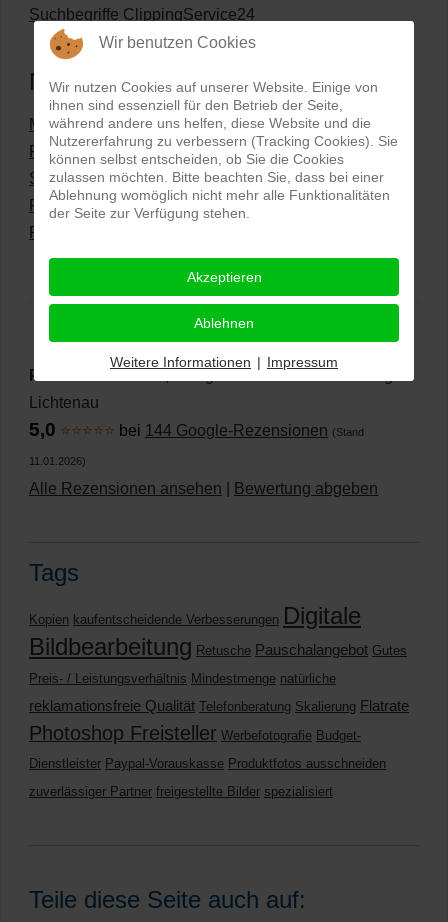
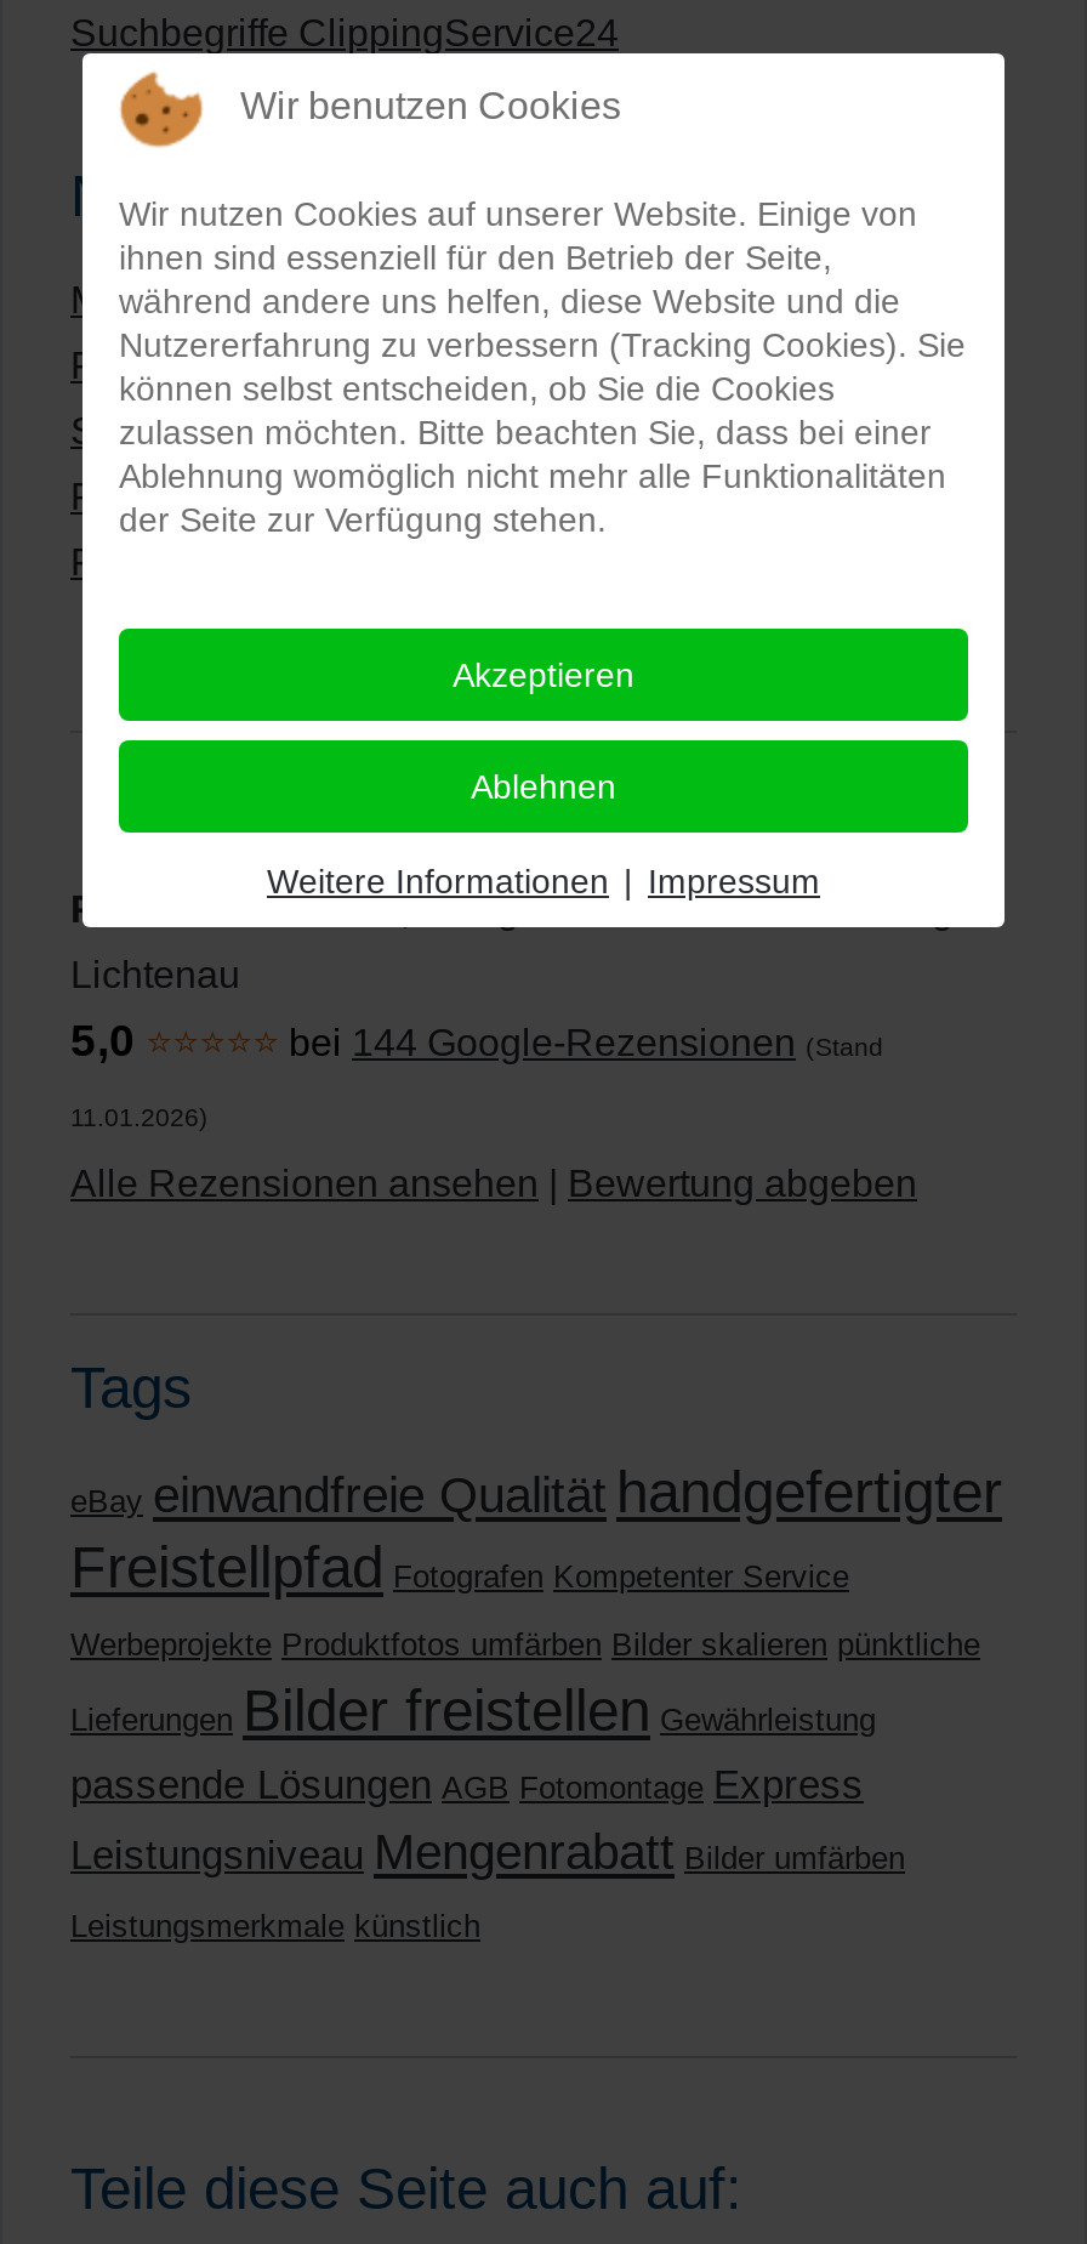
- Kopien kaufentscheidende Verbesserungen Digitale
- Bildbearbeitung Retusche Pauschalangebot Gutes
- Preis- / Leistungsverhältnis Mindestmenge natürliche
- reklamationsfreie Qualität Telefonberatung Skalierung Flatrate
- Photoshop Freisteller Werbefotografie Budget-
- Dienstleister Paypal-Vorauskasse Produktfotos ausschneiden
- zuverlässiger Partner freigestellte Bilder spezialisiert
+ eBay einwandfreie Qualität handgefertigter
+ Freistellpfad Fotografen Kompetenter Service
+ Werbeprojekte Produktfotos umfärben Bilder skalieren pünktliche
+ Lieferungen Bilder freistellen Gewährleistung
+ passende Lösungen AGB Fotomontage Express
+ Leistungsniveau Mengenrabatt Bilder umfärben
+ Leistungsmerkmale künstlich
